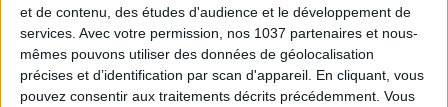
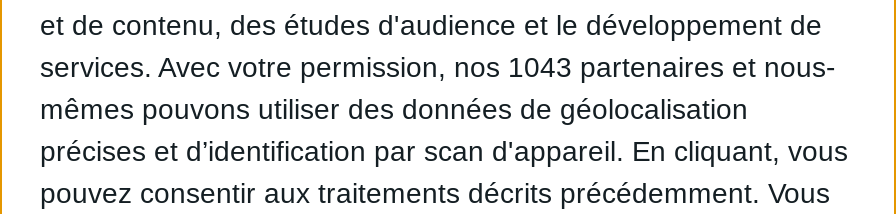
- services. Avec votre permission, nos 1037 partenaires et nous-
+ services. Avec votre permission, nos 1043 partenaires et nous-
